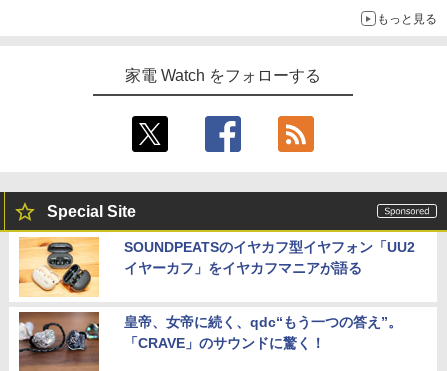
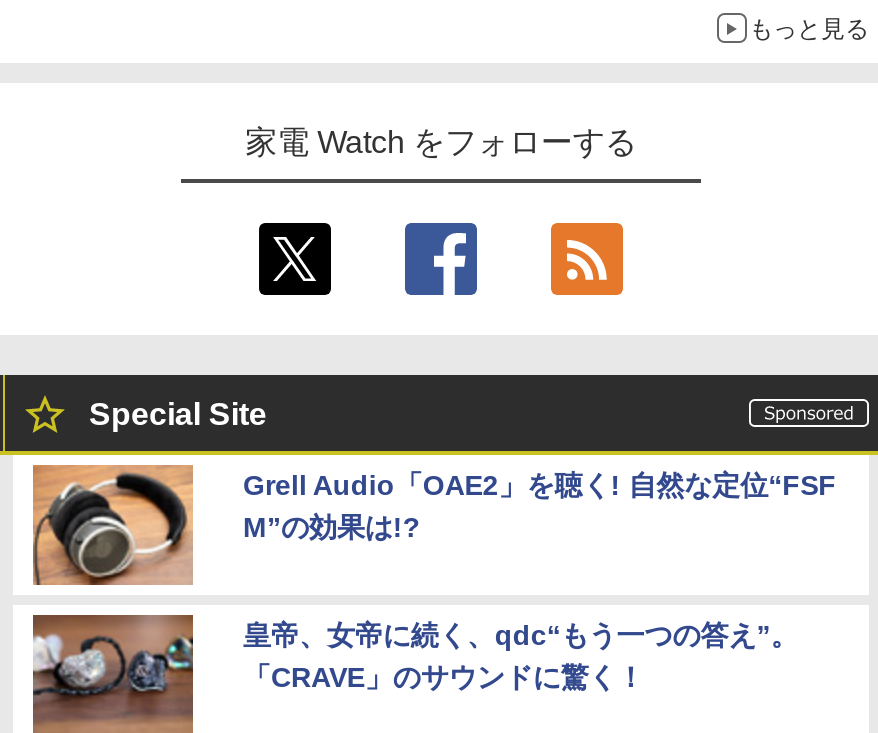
- [image]
- SOUNDPEATSのイヤカフ型イヤフォン「UU2
- イヤーカフ」をイヤカフマニアが語る
+ [image]
+ Grell Audio「OAE2」を聴く! 自然な定位“FSF
+ M”の効果は!?
